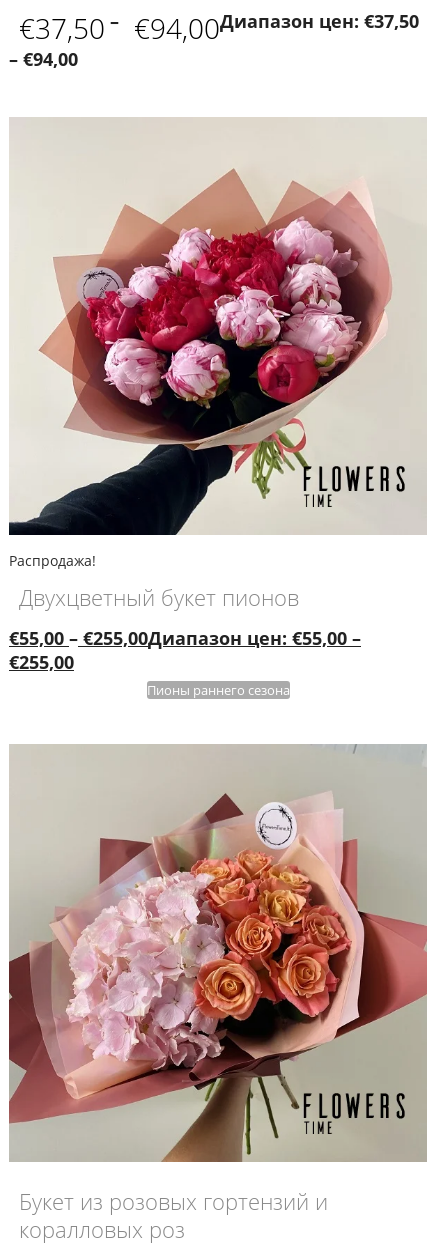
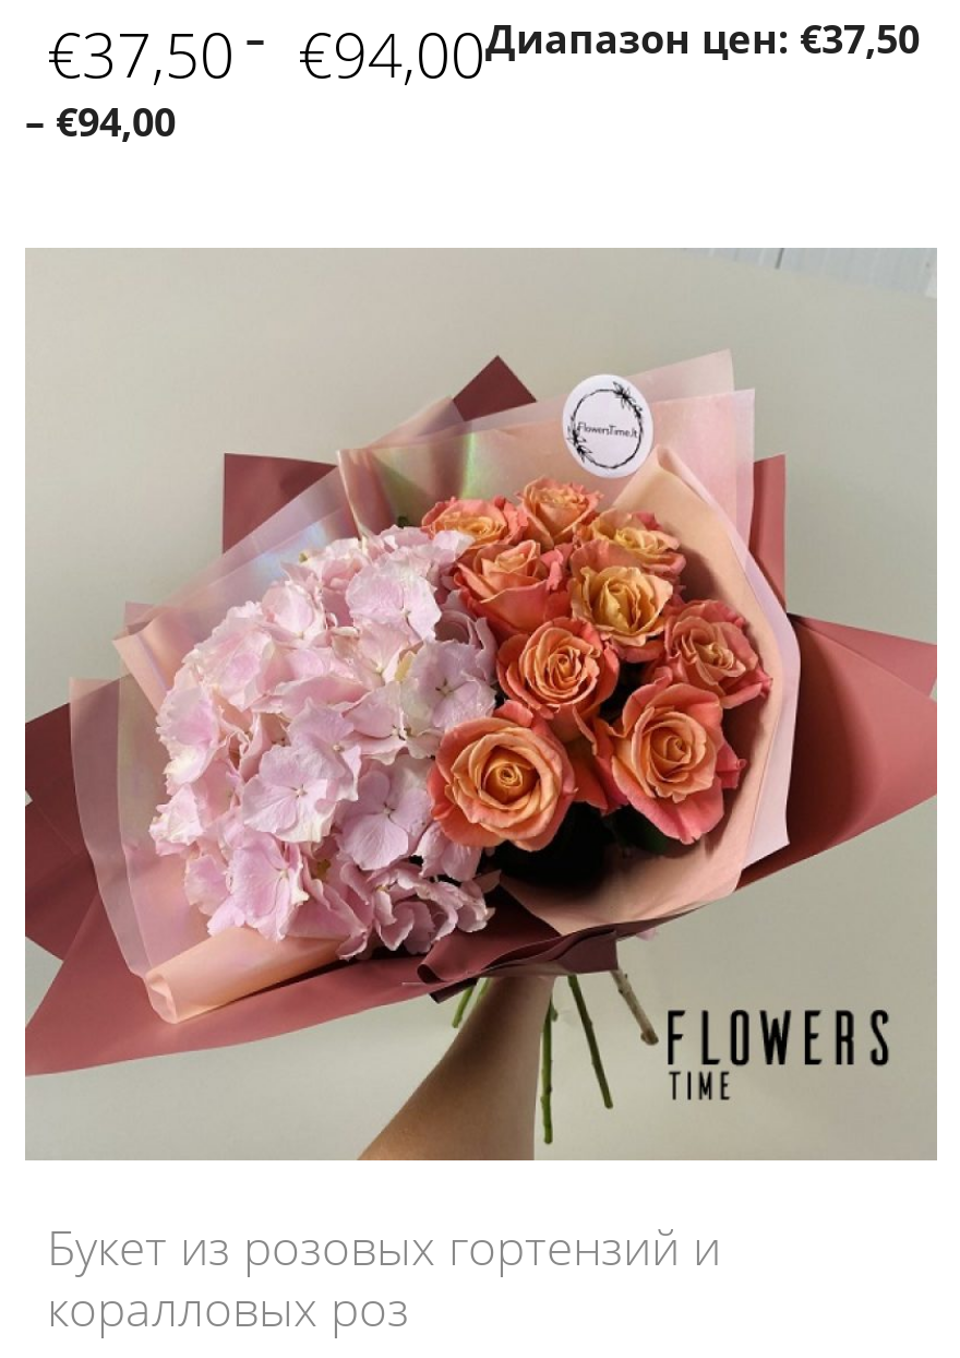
- [image]
- Распродажа!
- Двухцветный букет пионов
- €55,00 – €255,00Диапазон цен: €55,00 –
- €255,00
- Пионы раннего сезона
